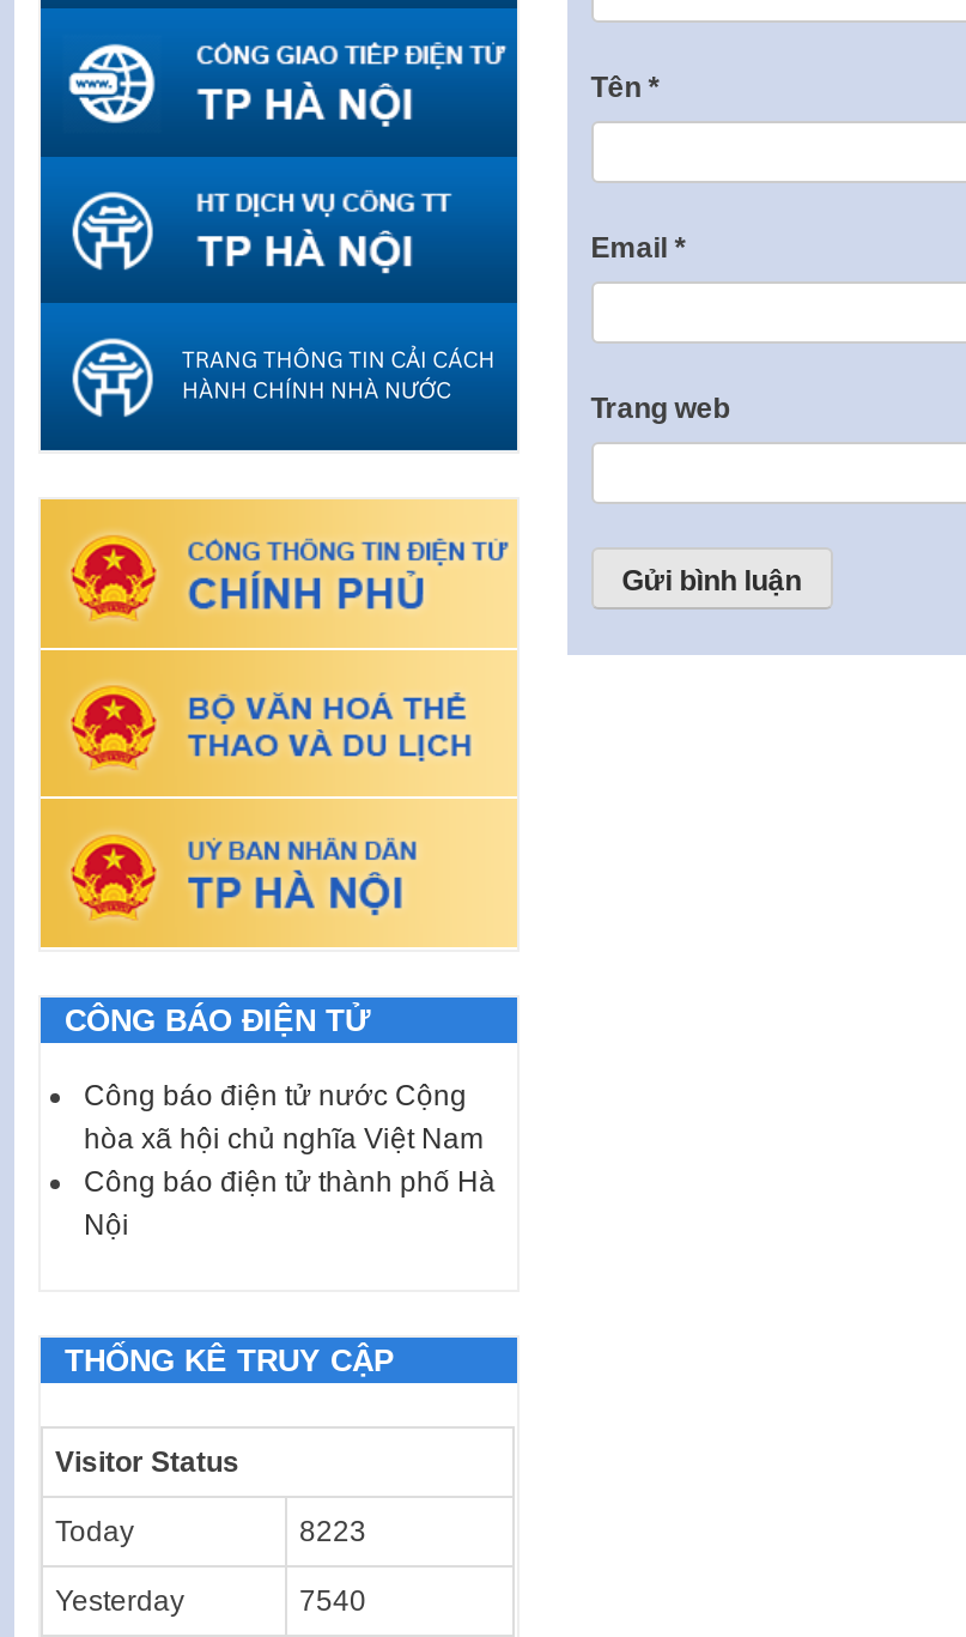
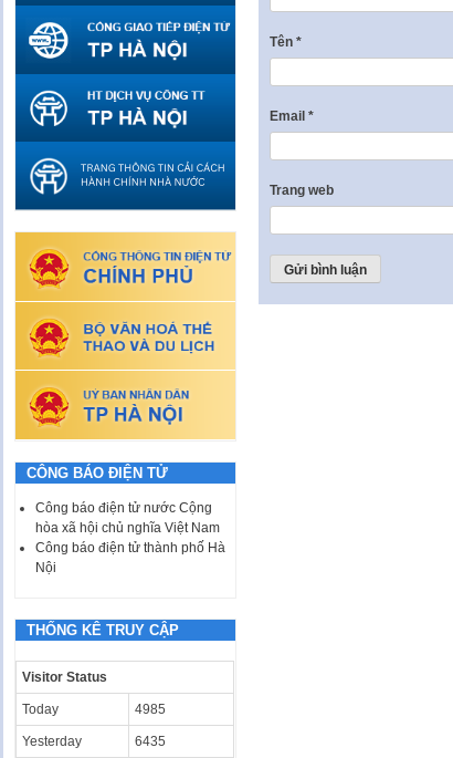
- 8223
+ 4985

- 7540
+ 6435
